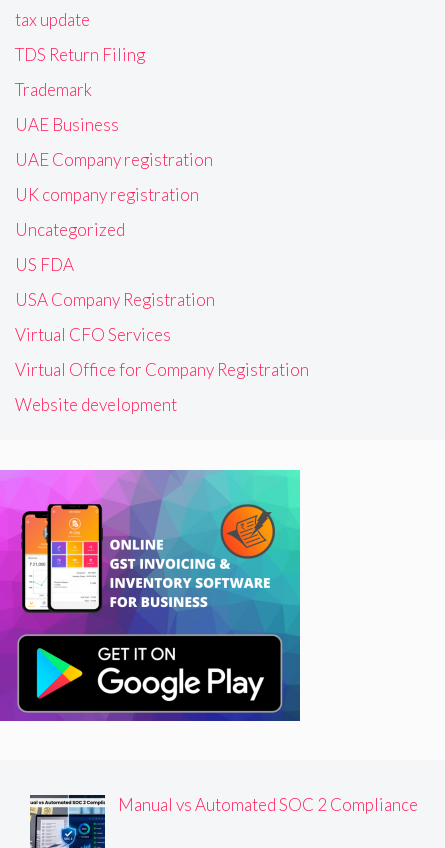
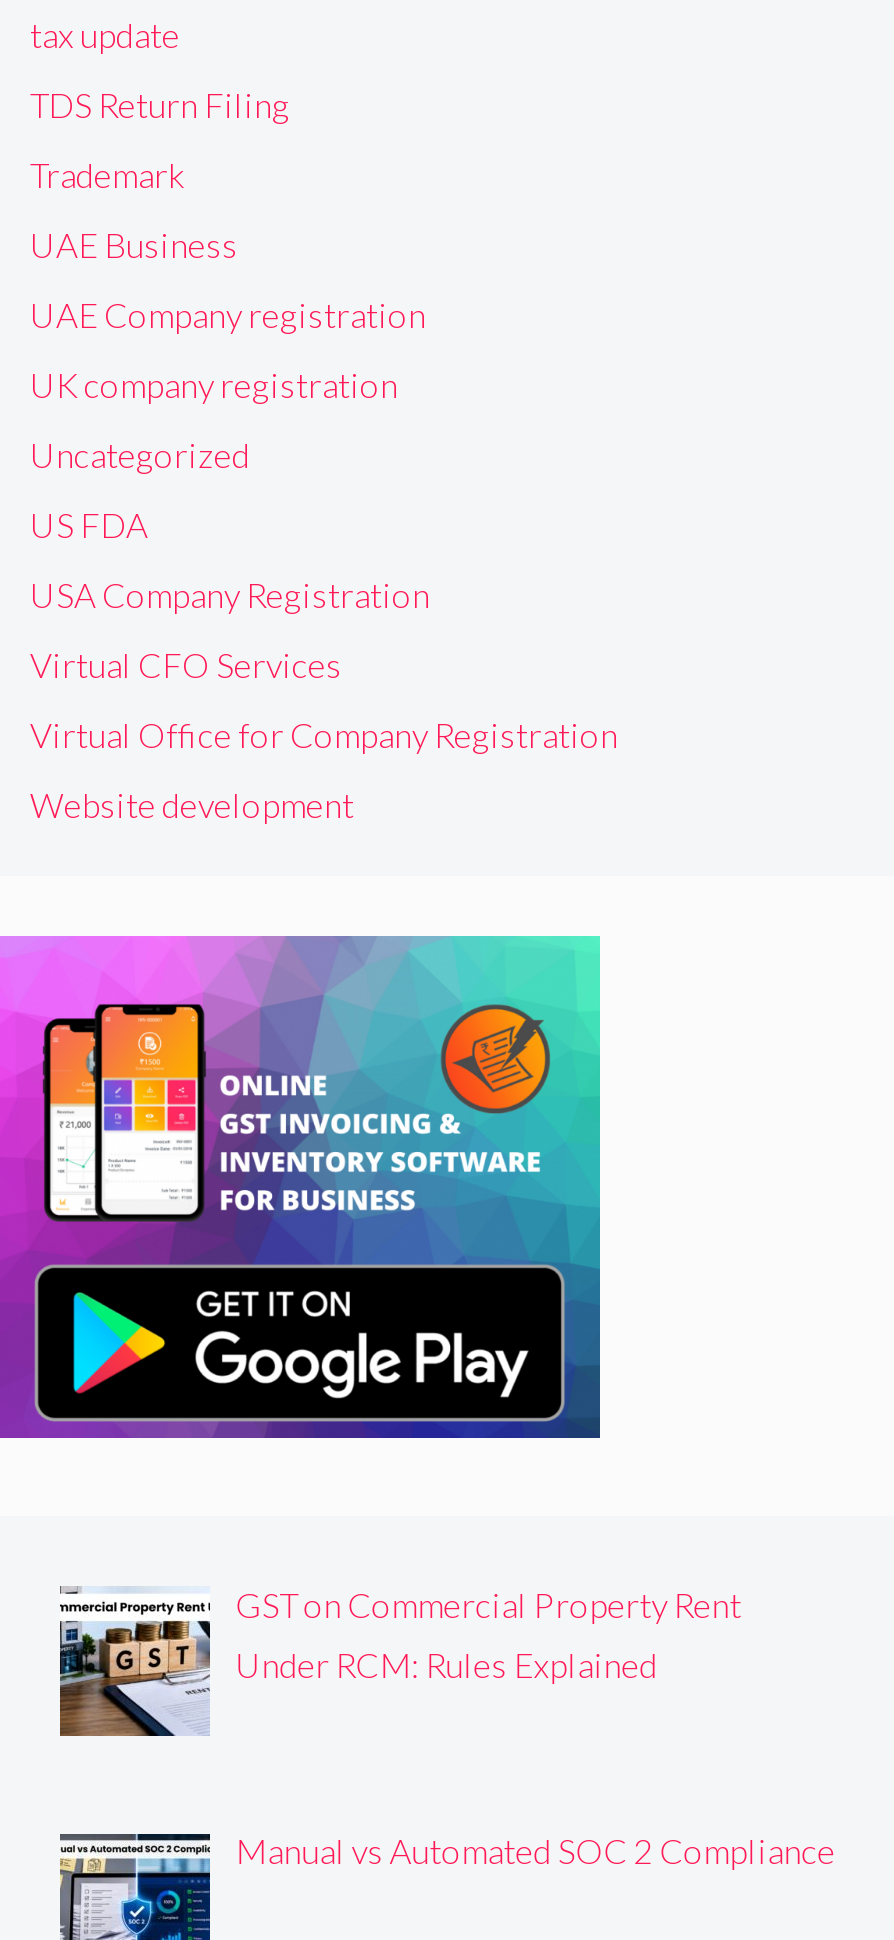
+ [image]
+ GST on Commercial Property Rent
+ Under RCM: Rules Explained
